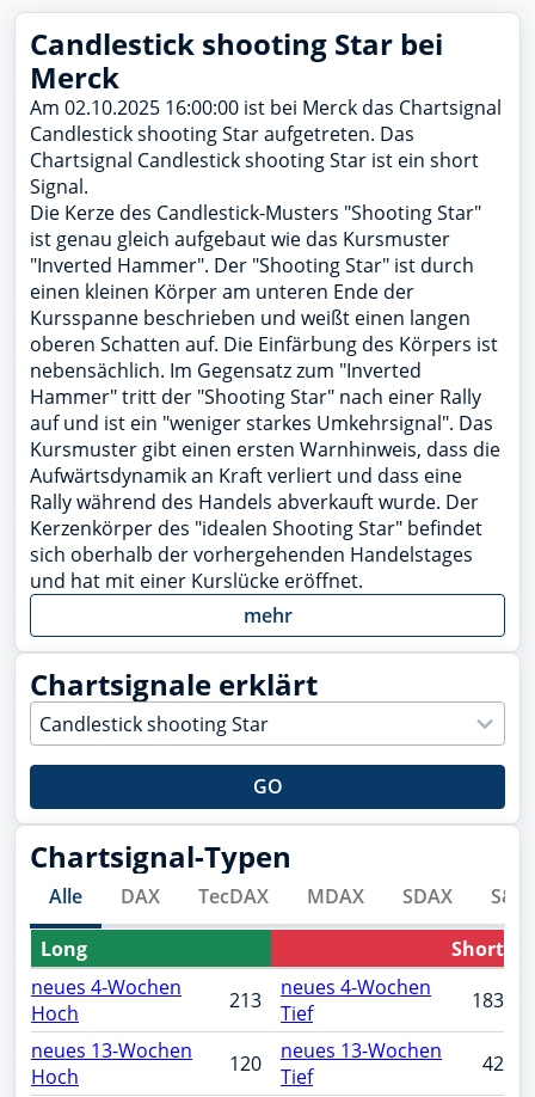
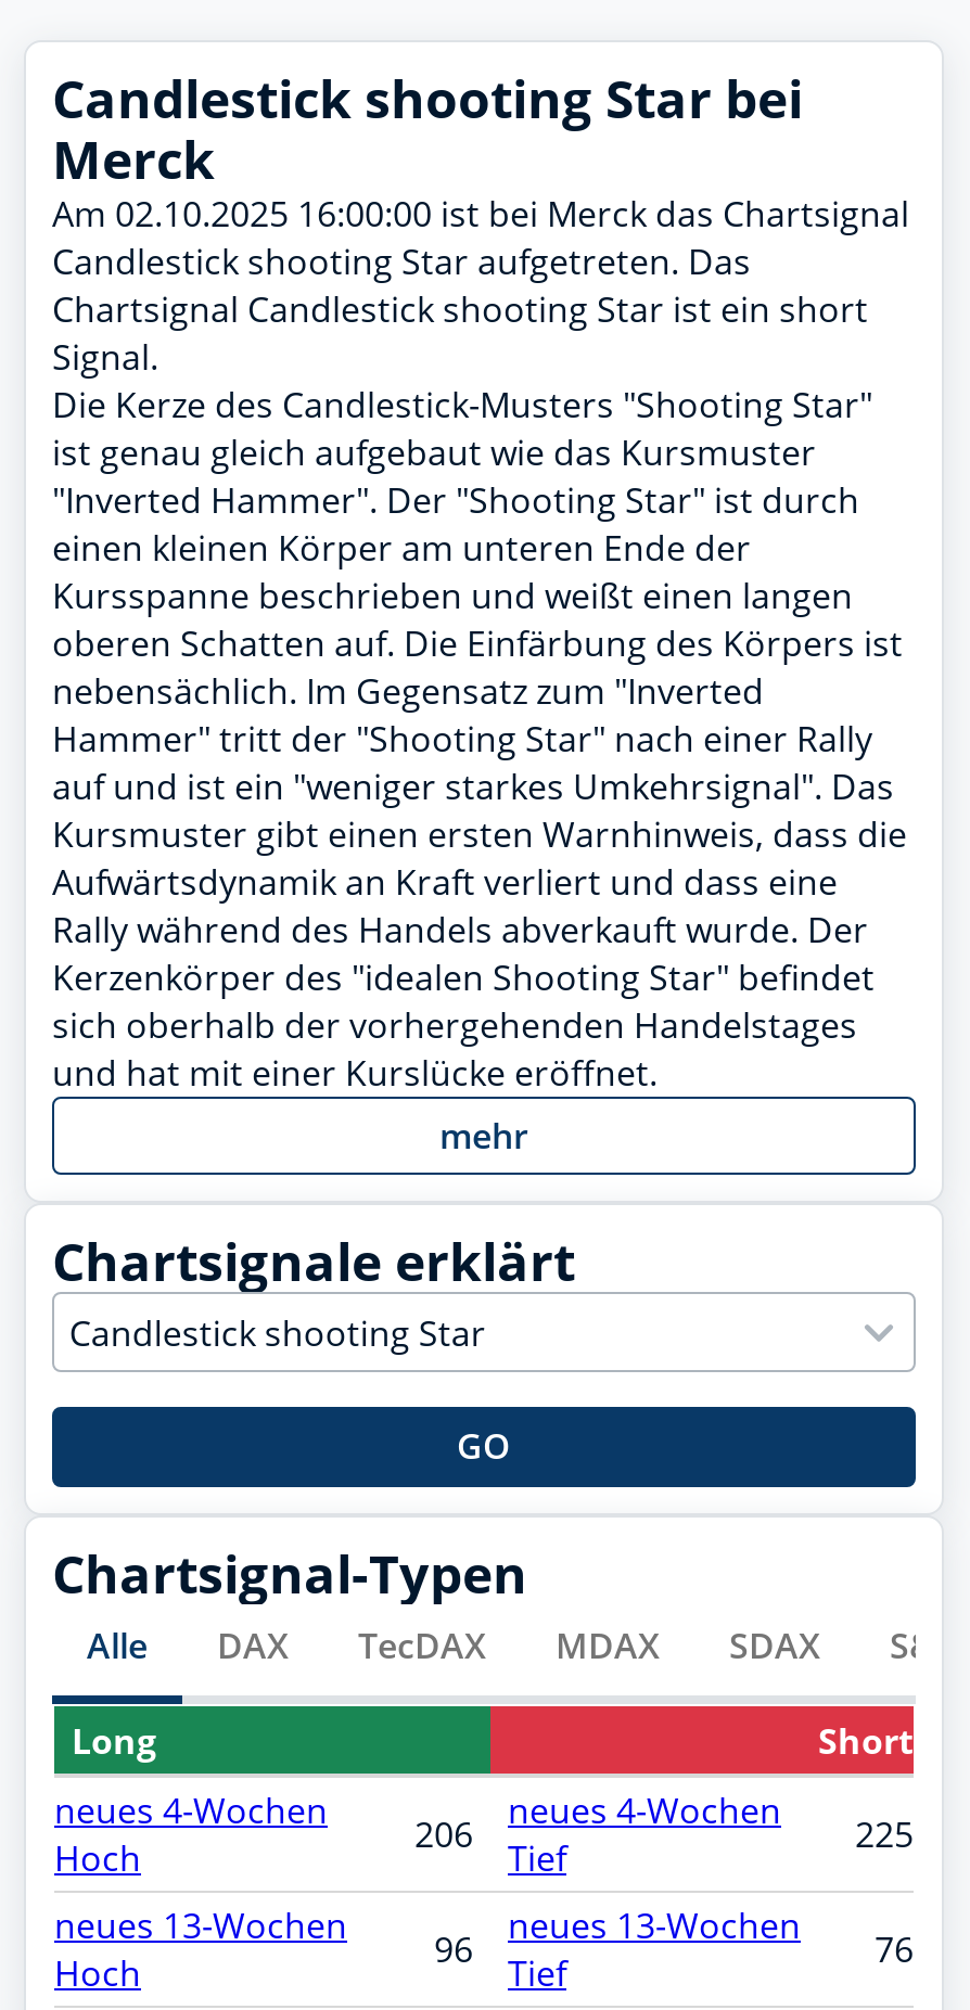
- 213
+ 206

- 183
+ 225

- 120
+ 96

- 42
+ 76
